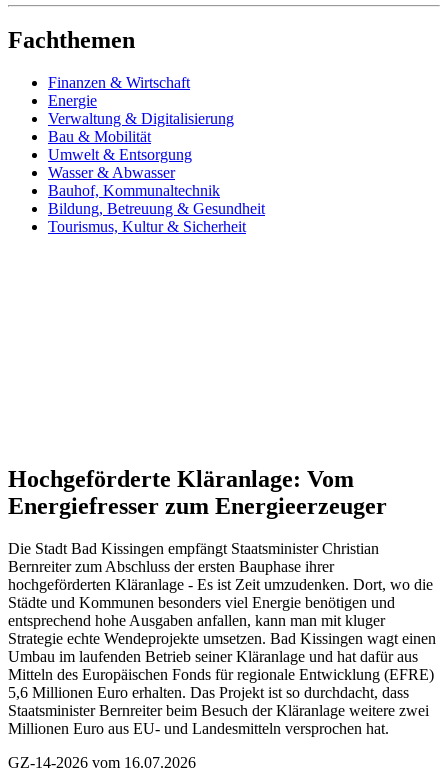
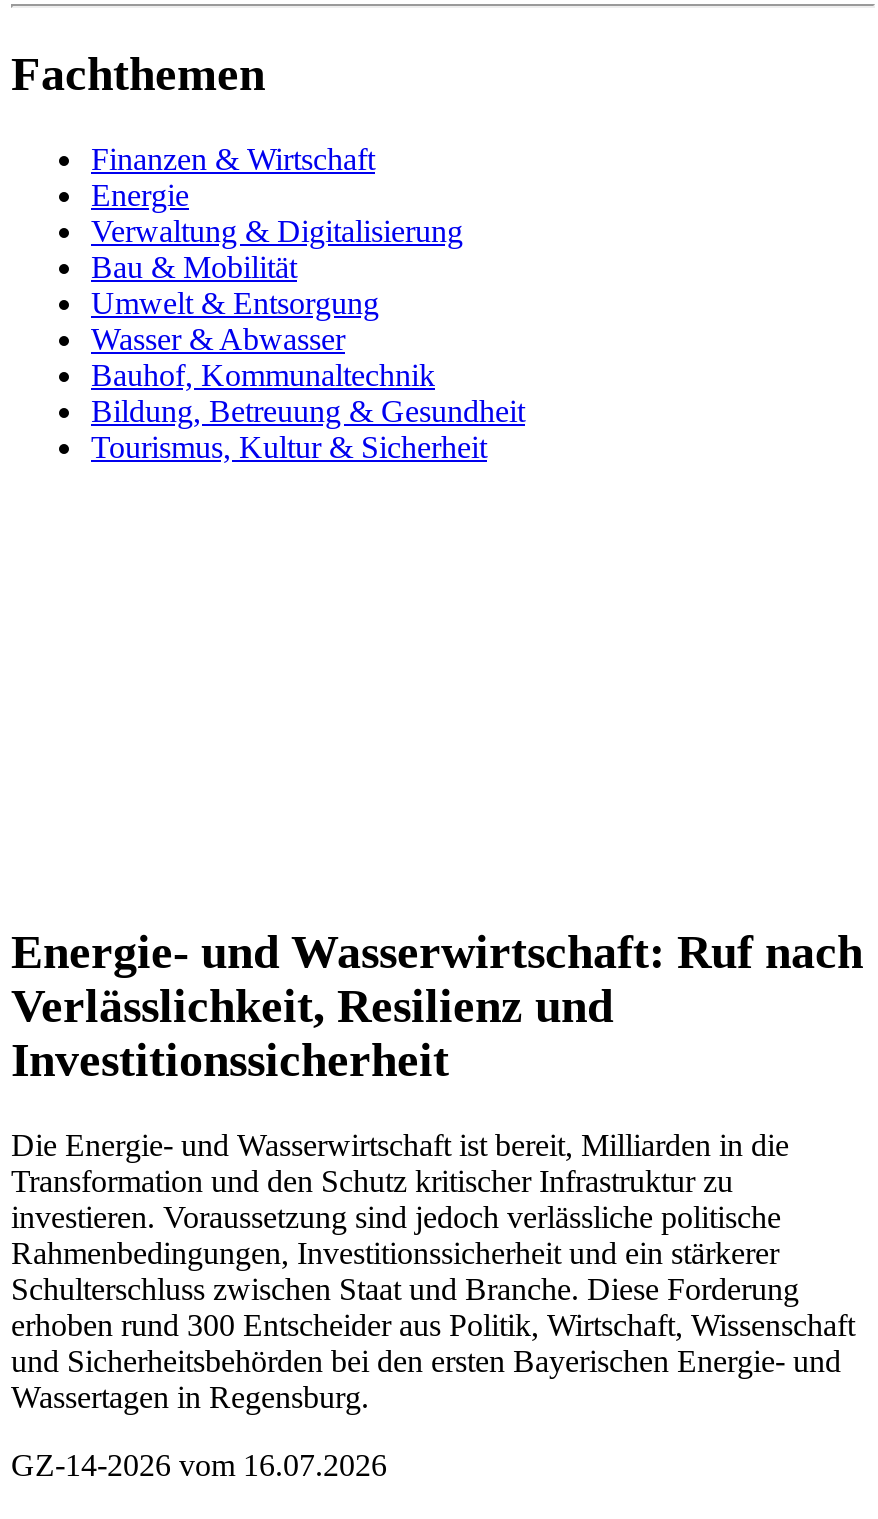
- Hochgeförderte Kläranlage: Vom
- Energiefresser zum Energieerzeuger
+ Energie- und Wasserwirtschaft: Ruf nach
+ Verlässlichkeit, Resilienz und
+ Investitionssicherheit

- Die Stadt Bad Kissingen empfängt Staatsminister Christian
- Bernreiter zum Abschluss der ersten Bauphase ihrer
- hochgeförderten Kläranlage - Es ist Zeit umzudenken. Dort, wo die
- Städte und Kommunen besonders viel Energie benötigen und
- entsprechend hohe Ausgaben anfallen, kann man mit kluger
- Strategie echte Wendeprojekte umsetzen. Bad Kissingen wagt einen
- Umbau im laufenden Betrieb seiner Kläranlage und hat dafür aus
- Mitteln des Europäischen Fonds für regionale Entwicklung (EFRE)
- 5,6 Millionen Euro erhalten. Das Projekt ist so durchdacht, dass
- Staatsminister Bernreiter beim Besuch der Kläranlage weitere zwei
- Millionen Euro aus EU- und Landesmitteln versprochen hat.
+ Die Energie- und Wasserwirtschaft ist bereit, Milliarden in die
+ Transformation und den Schutz kritischer Infrastruktur zu
+ investieren. Voraussetzung sind jedoch verlässliche politische
+ Rahmenbedingungen, Investitionssicherheit und ein stärkerer
+ Schulterschluss zwischen Staat und Branche. Diese Forderung
+ erhoben rund 300 Entscheider aus Politik, Wirtschaft, Wissenschaft
+ und Sicherheitsbehörden bei den ersten Bayerischen Energie- und
+ Wassertagen in Regensburg.
